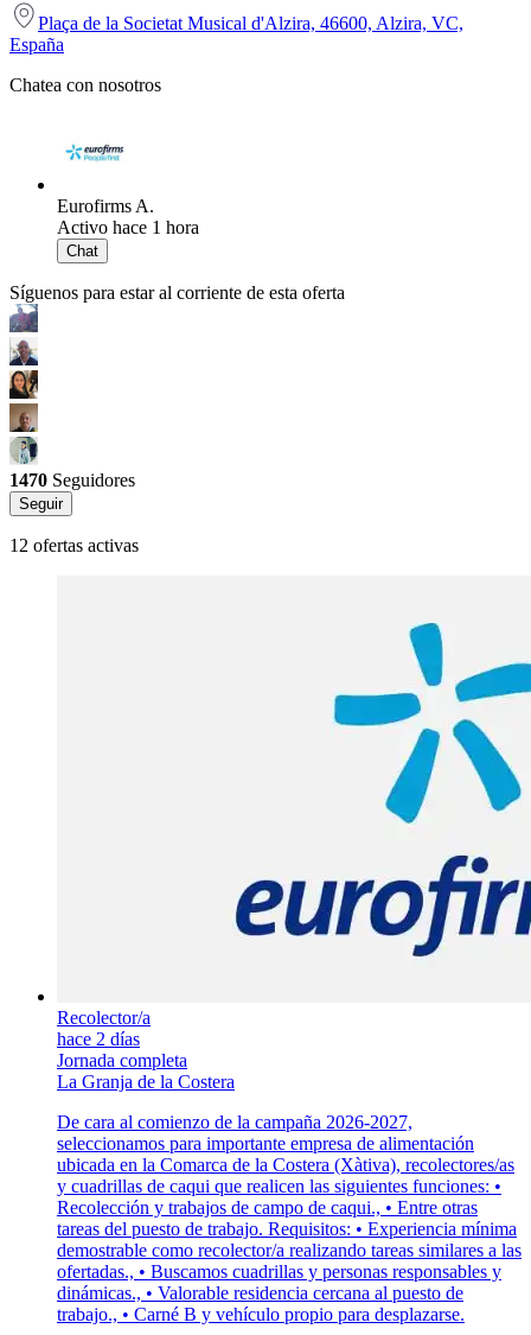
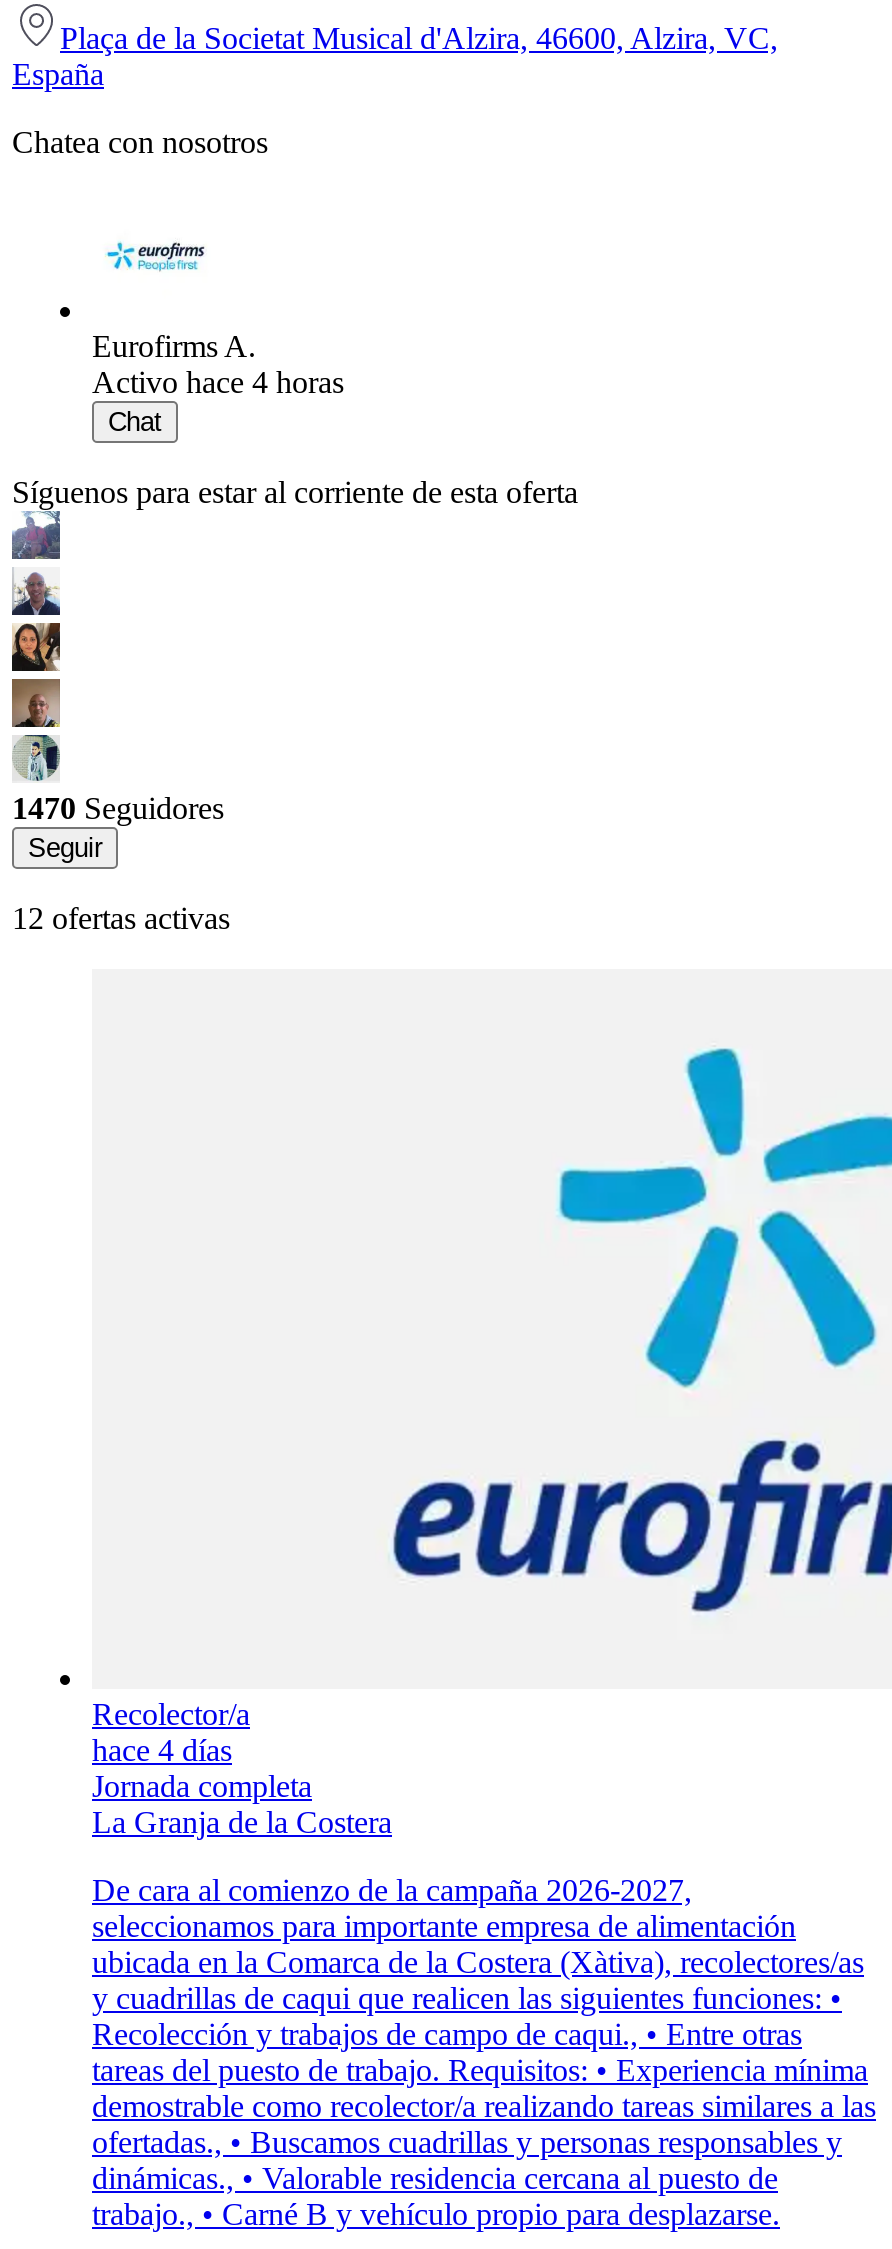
- Activo hace 1 hora
+ Activo hace 4 horas

- hace 2 días
+ hace 4 días
